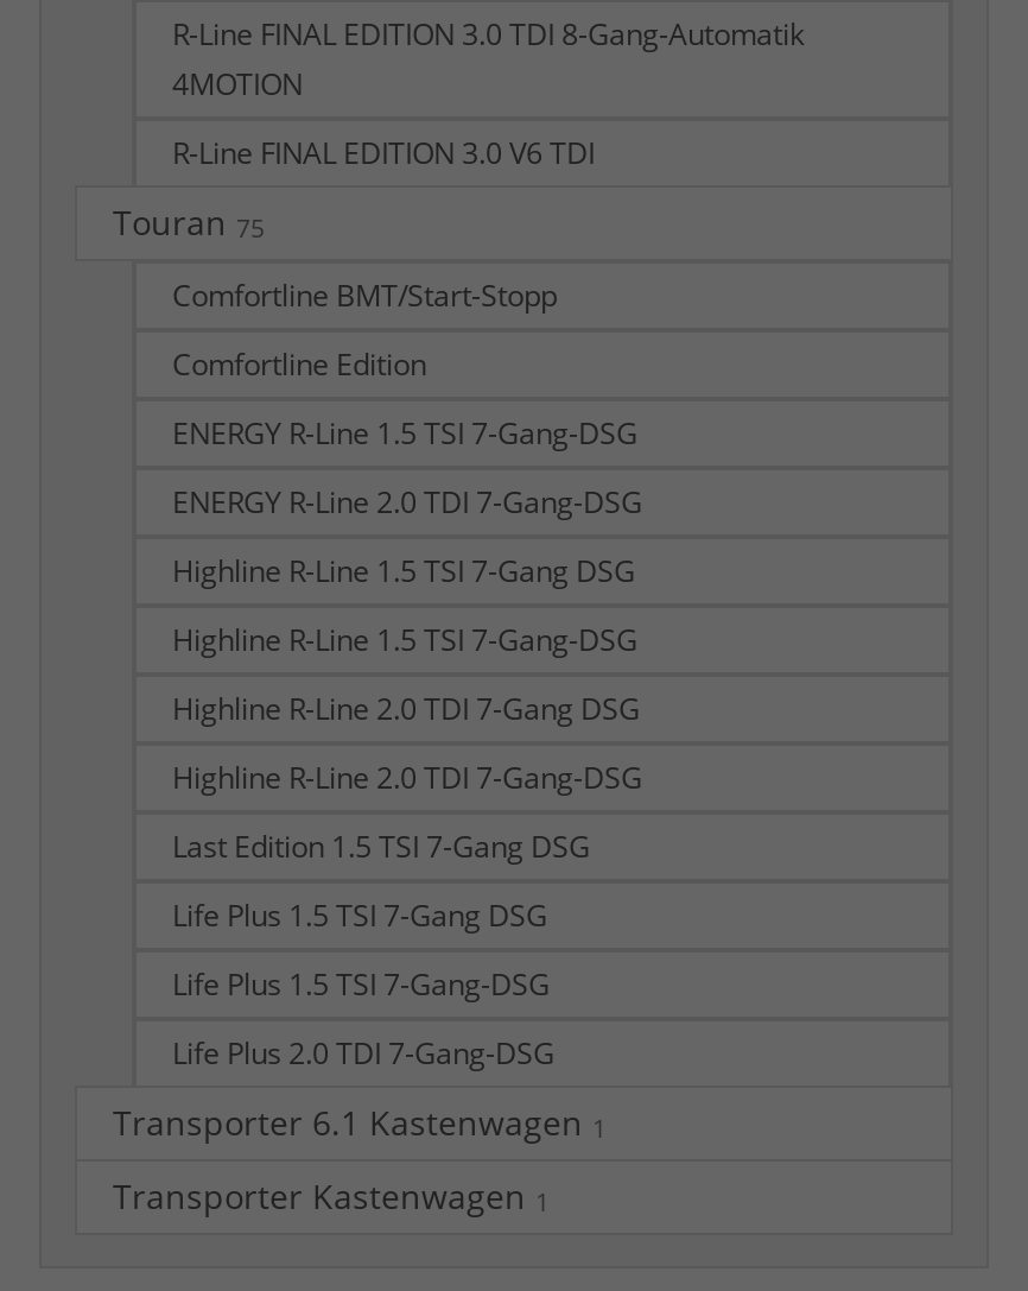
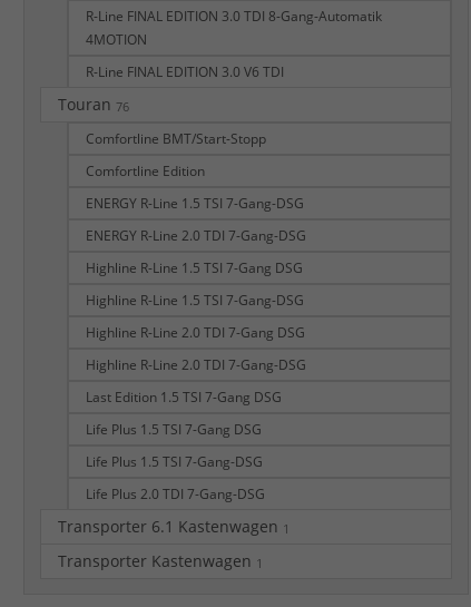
- Touran 75
+ Touran 76
